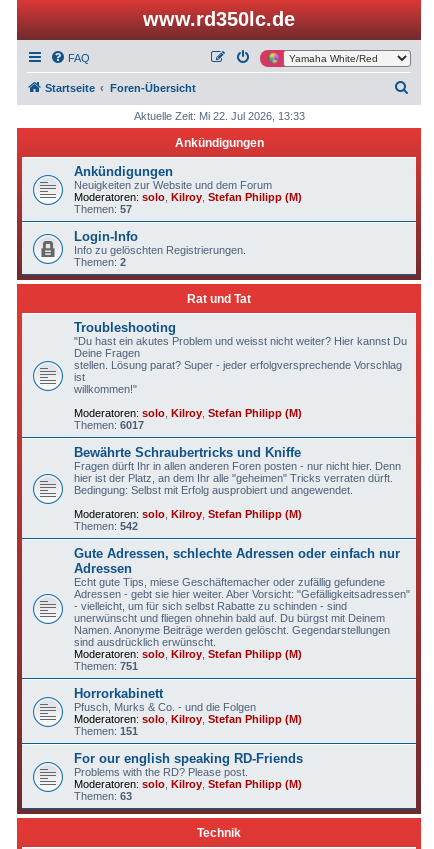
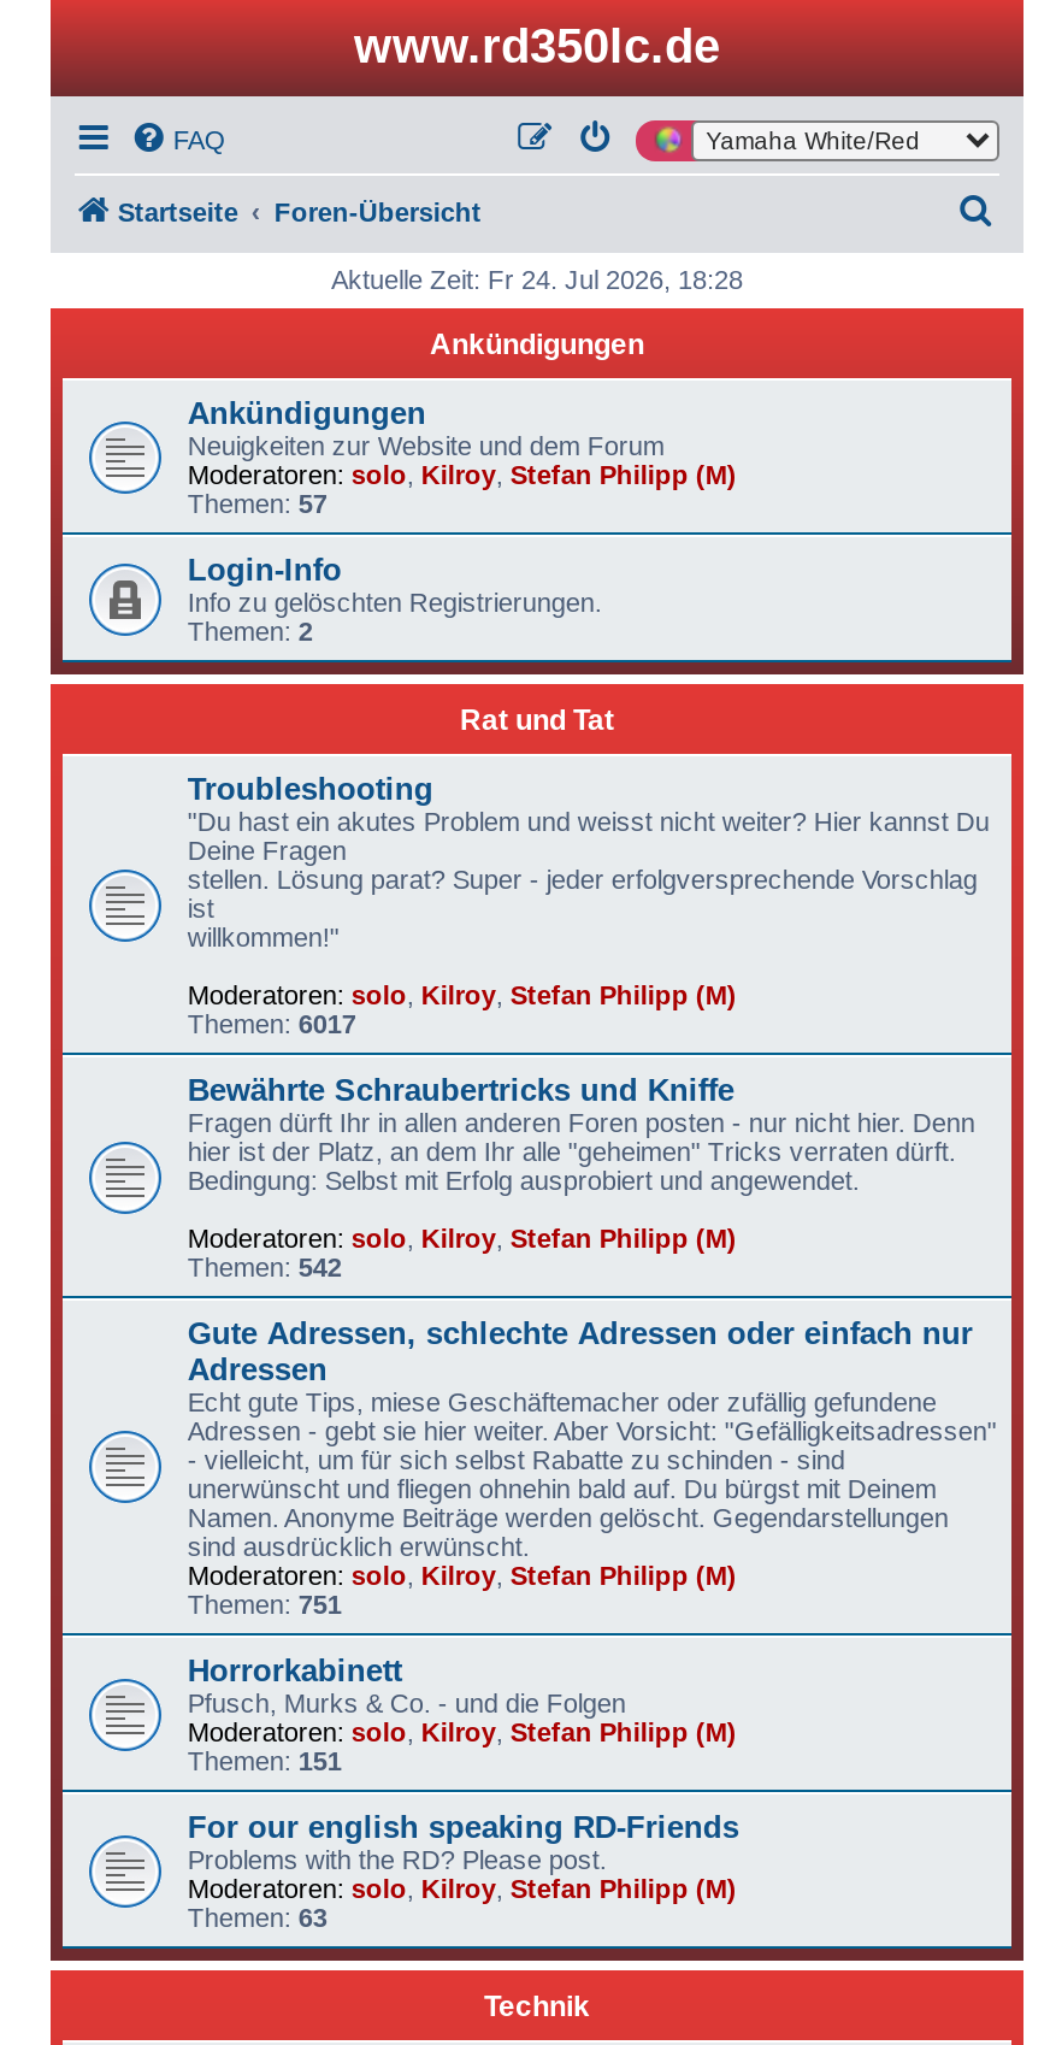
- Aktuelle Zeit: Mi 22. Jul 2026, 13:33
+ Aktuelle Zeit: Fr 24. Jul 2026, 18:28
